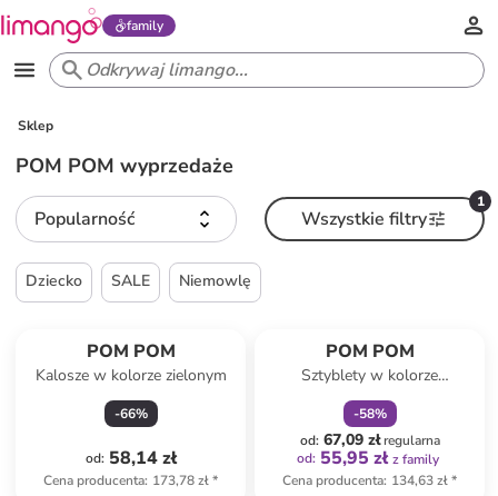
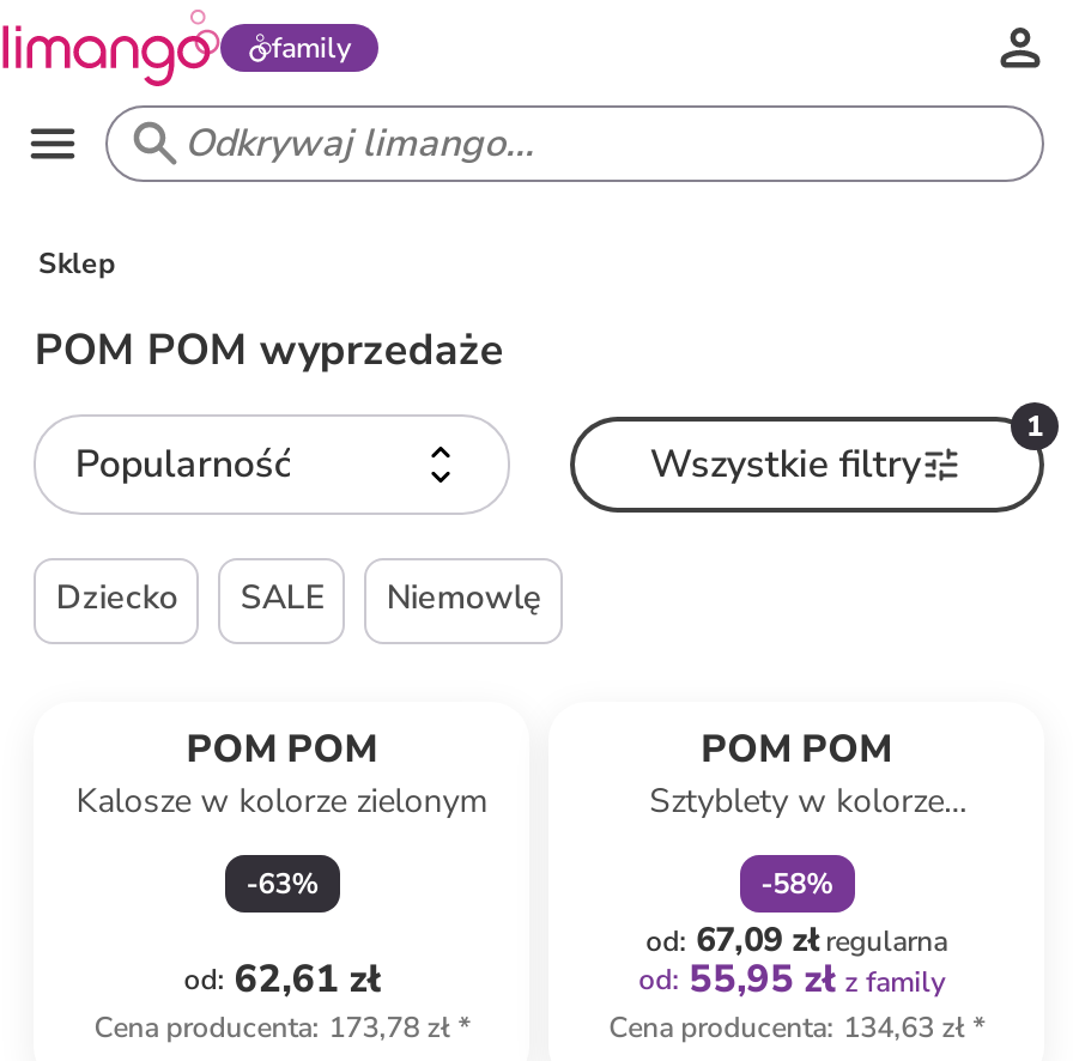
- -66%
+ -63%

- od: 58,14 zł
+ od: 62,61 zł
